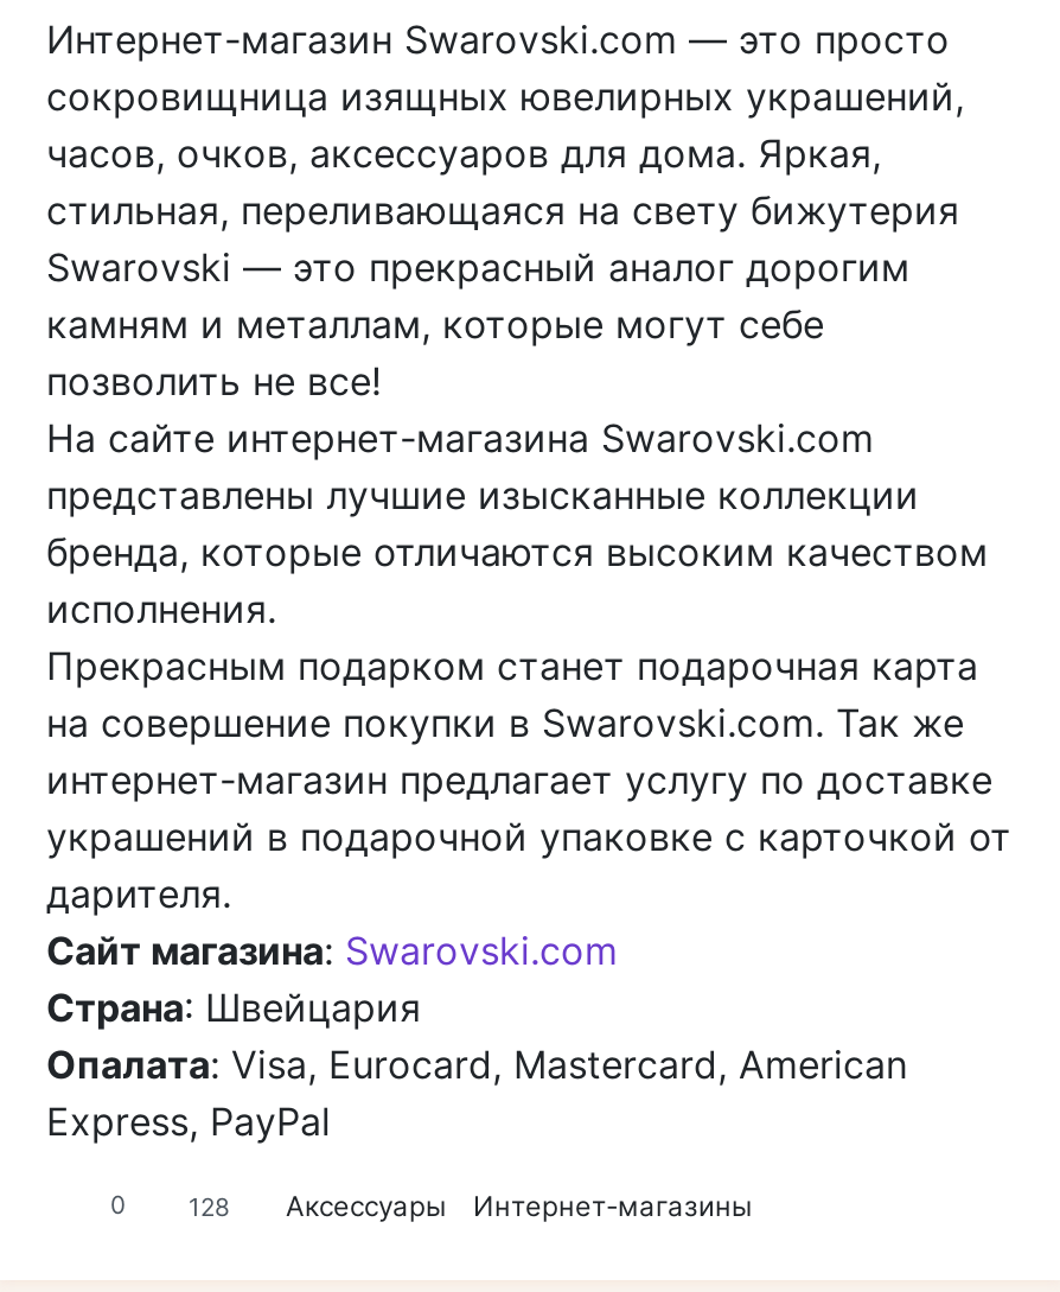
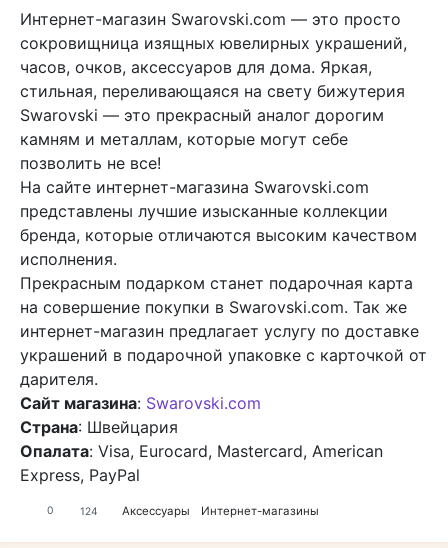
- 0 128 Аксессуары Интернет-магазины
+ 0 124 Аксессуары Интернет-магазины
